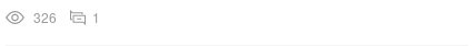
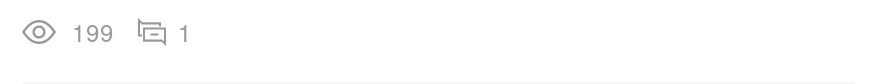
- 326 1
+ 199 1
